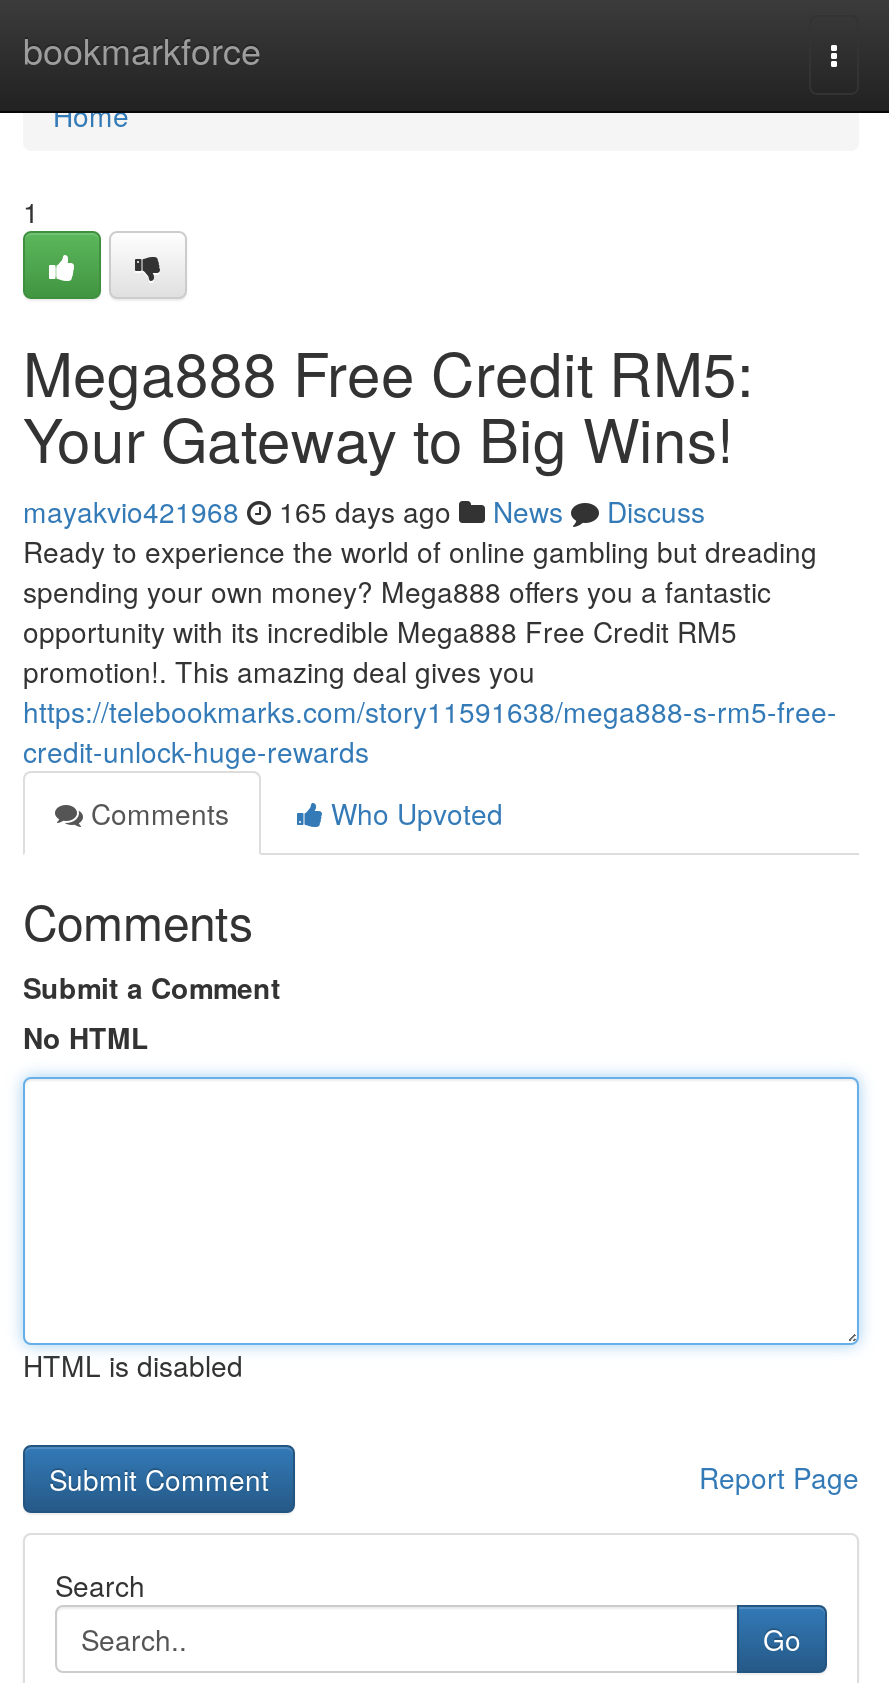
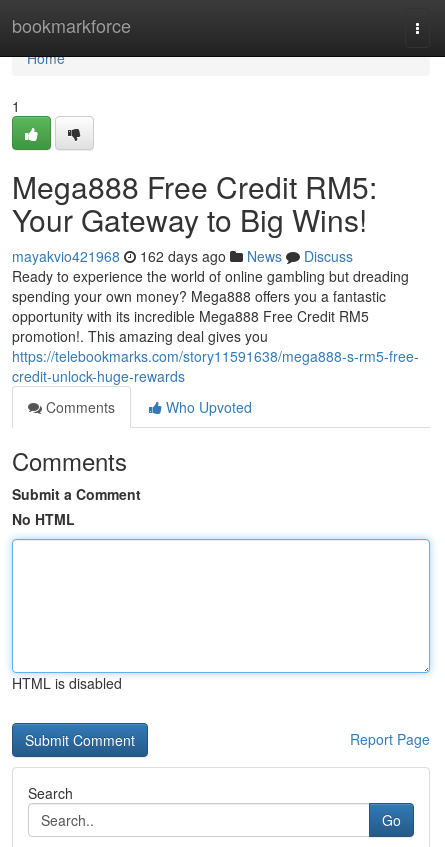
- mayakvio421968 165 days ago News Discuss
+ mayakvio421968 162 days ago News Discuss
